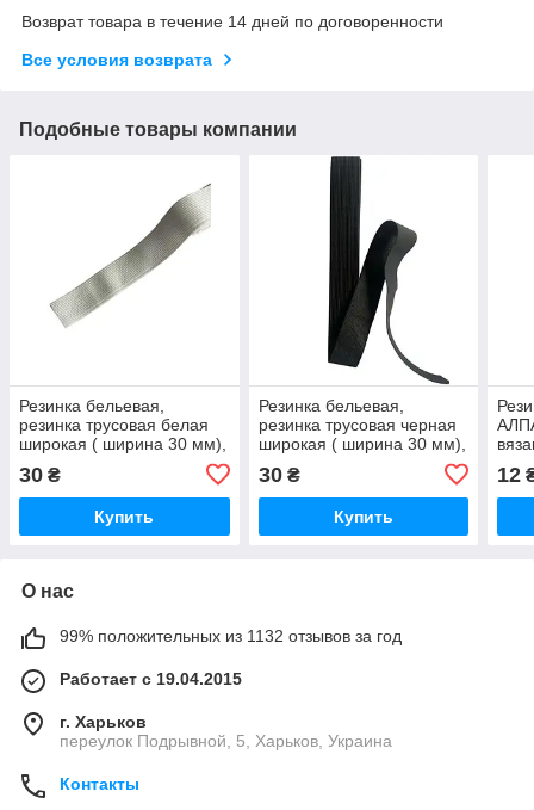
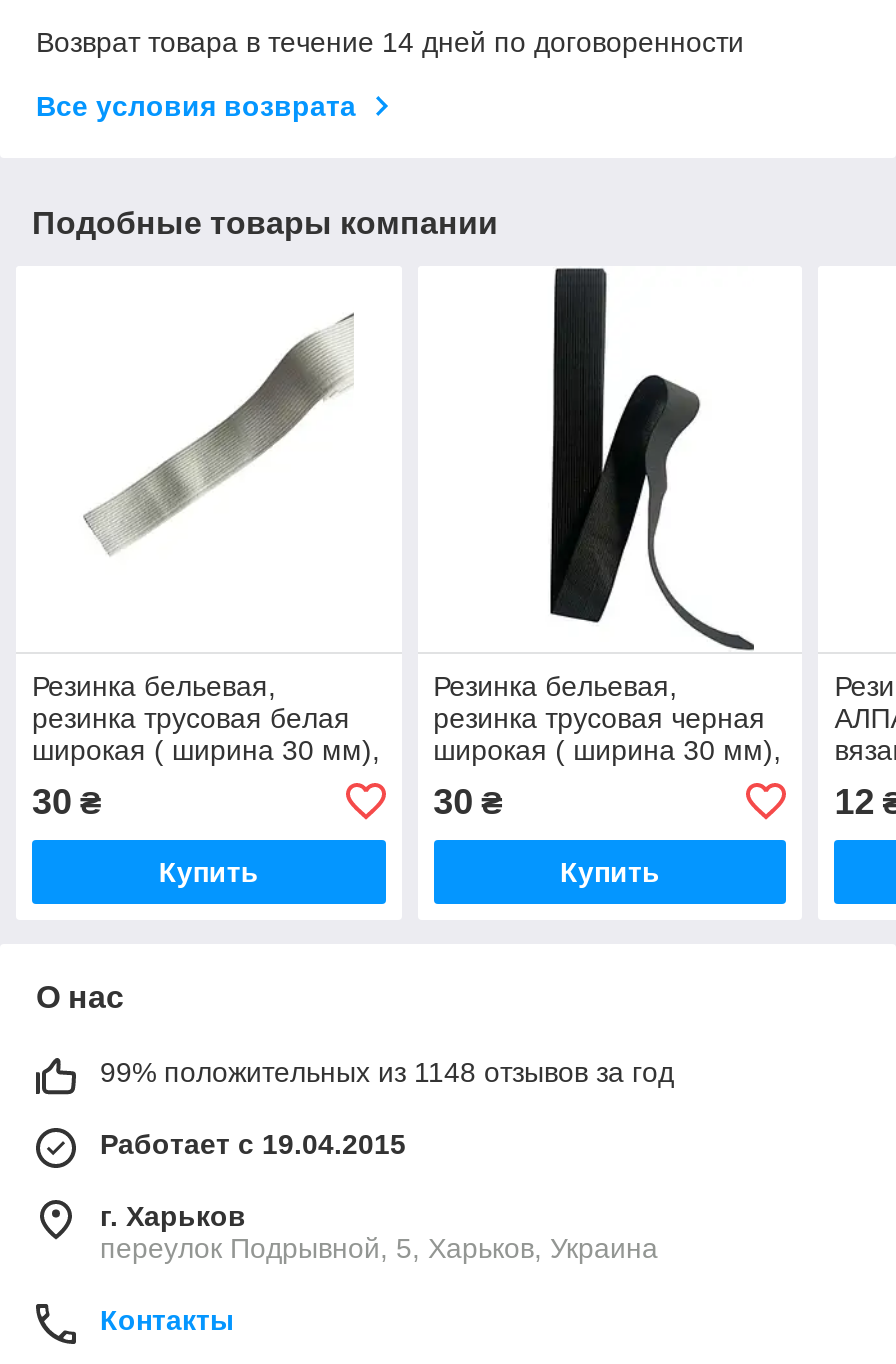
- 99% положительных из 1132 отзывов за год
+ 99% положительных из 1148 отзывов за год
